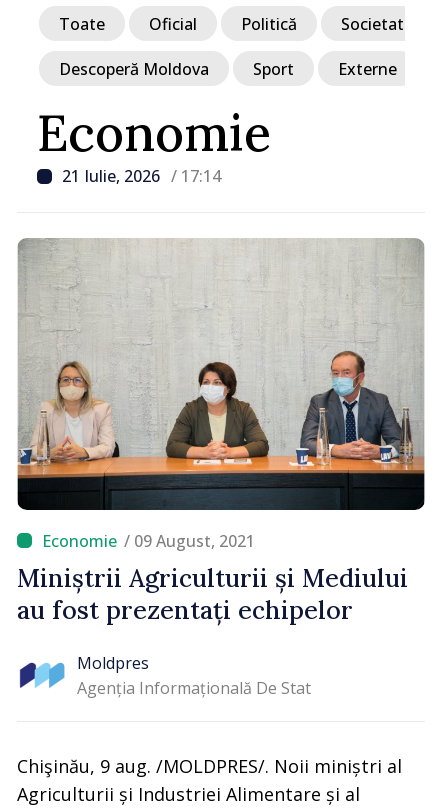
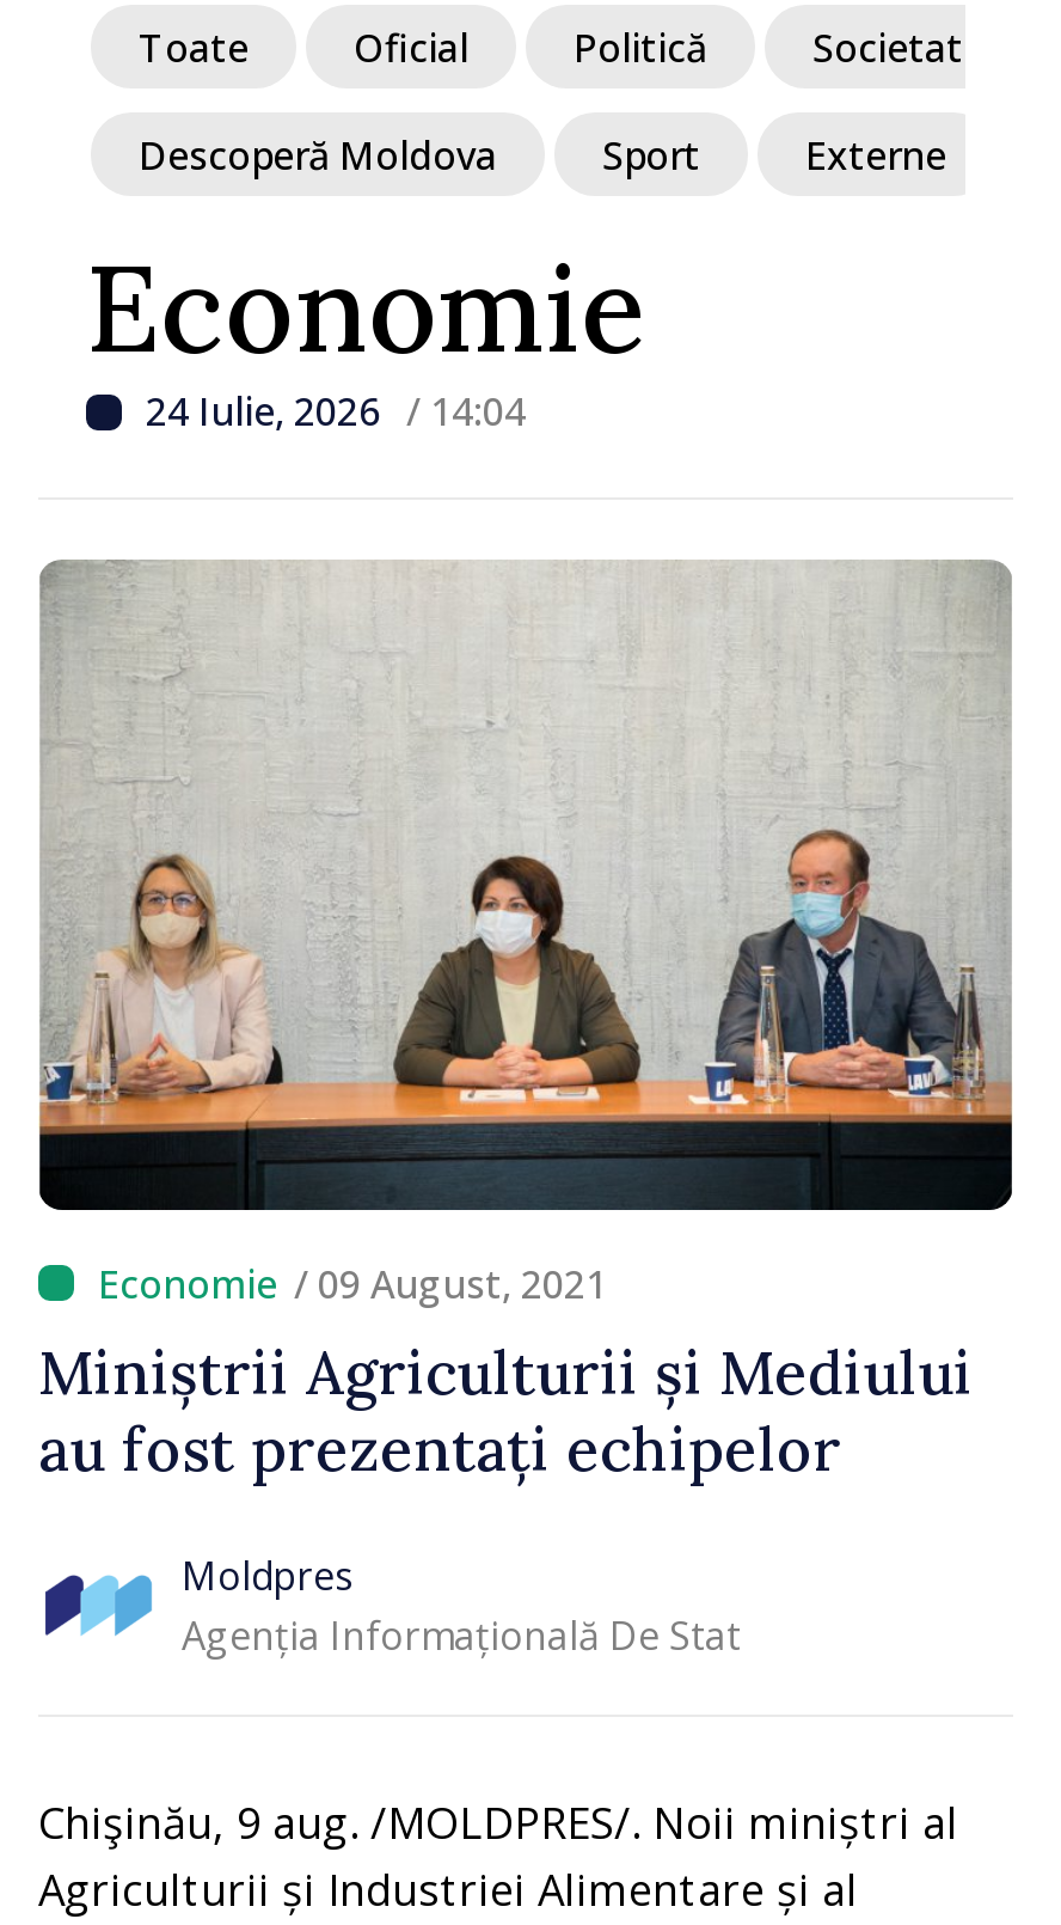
- 21 Iulie, 2026 / 17:14
+ 24 Iulie, 2026 / 14:04
